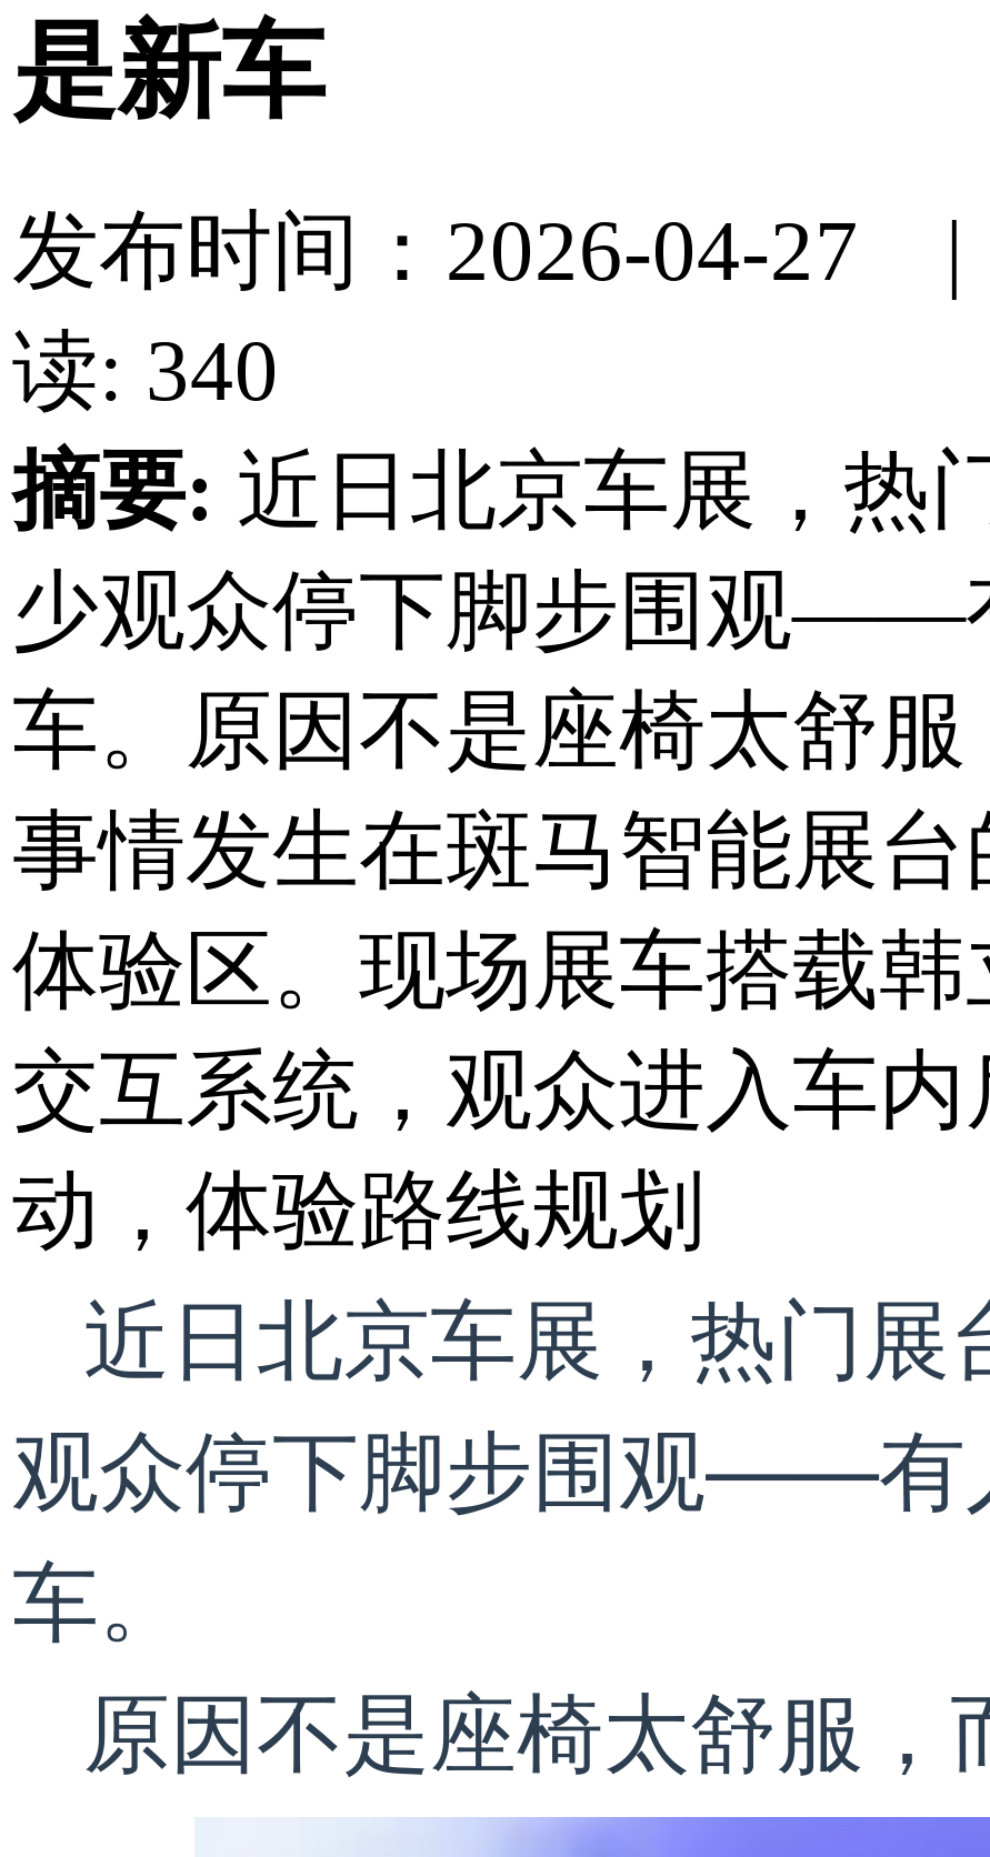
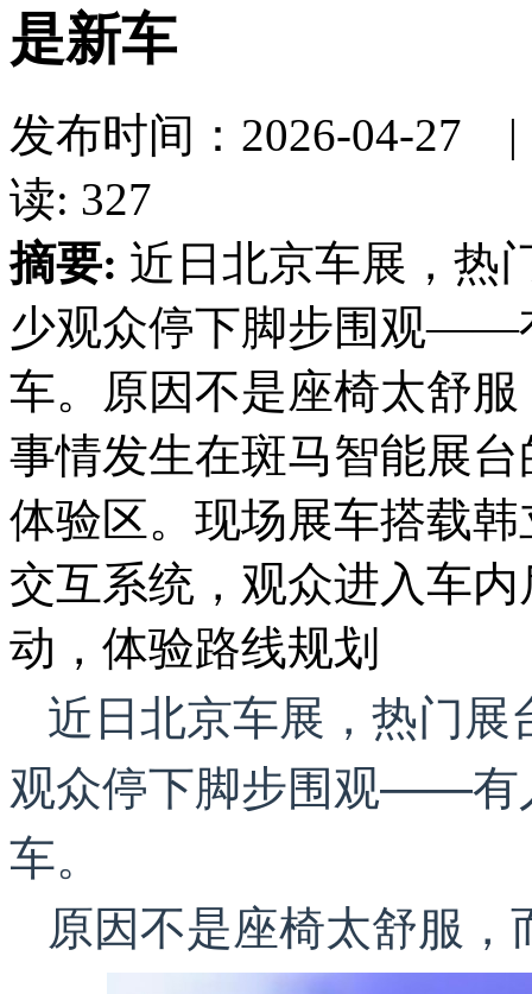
- 读: 340
+ 读: 327
